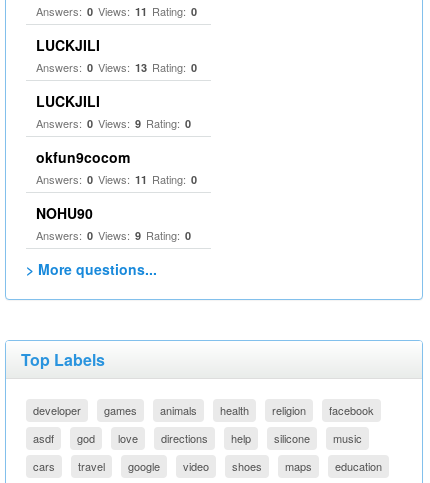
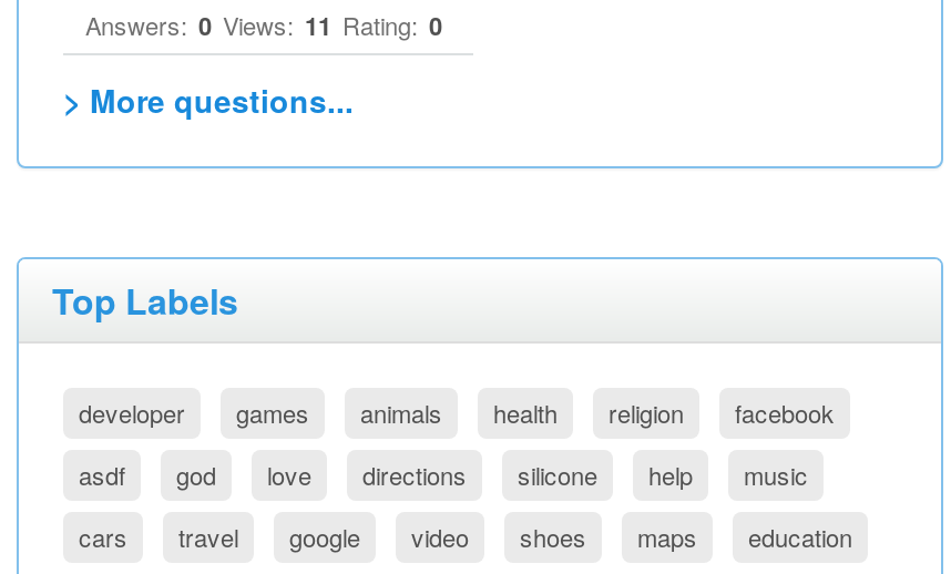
- LUCKJILI
- Answers: 0 Views: 13 Rating: 0
- LUCKJILI
- Answers: 0 Views: 9 Rating: 0
- okfun9cocom
- Answers: 0 Views: 11 Rating: 0
- NOHU90
- Answers: 0 Views: 9 Rating: 0

moved up: silicone
